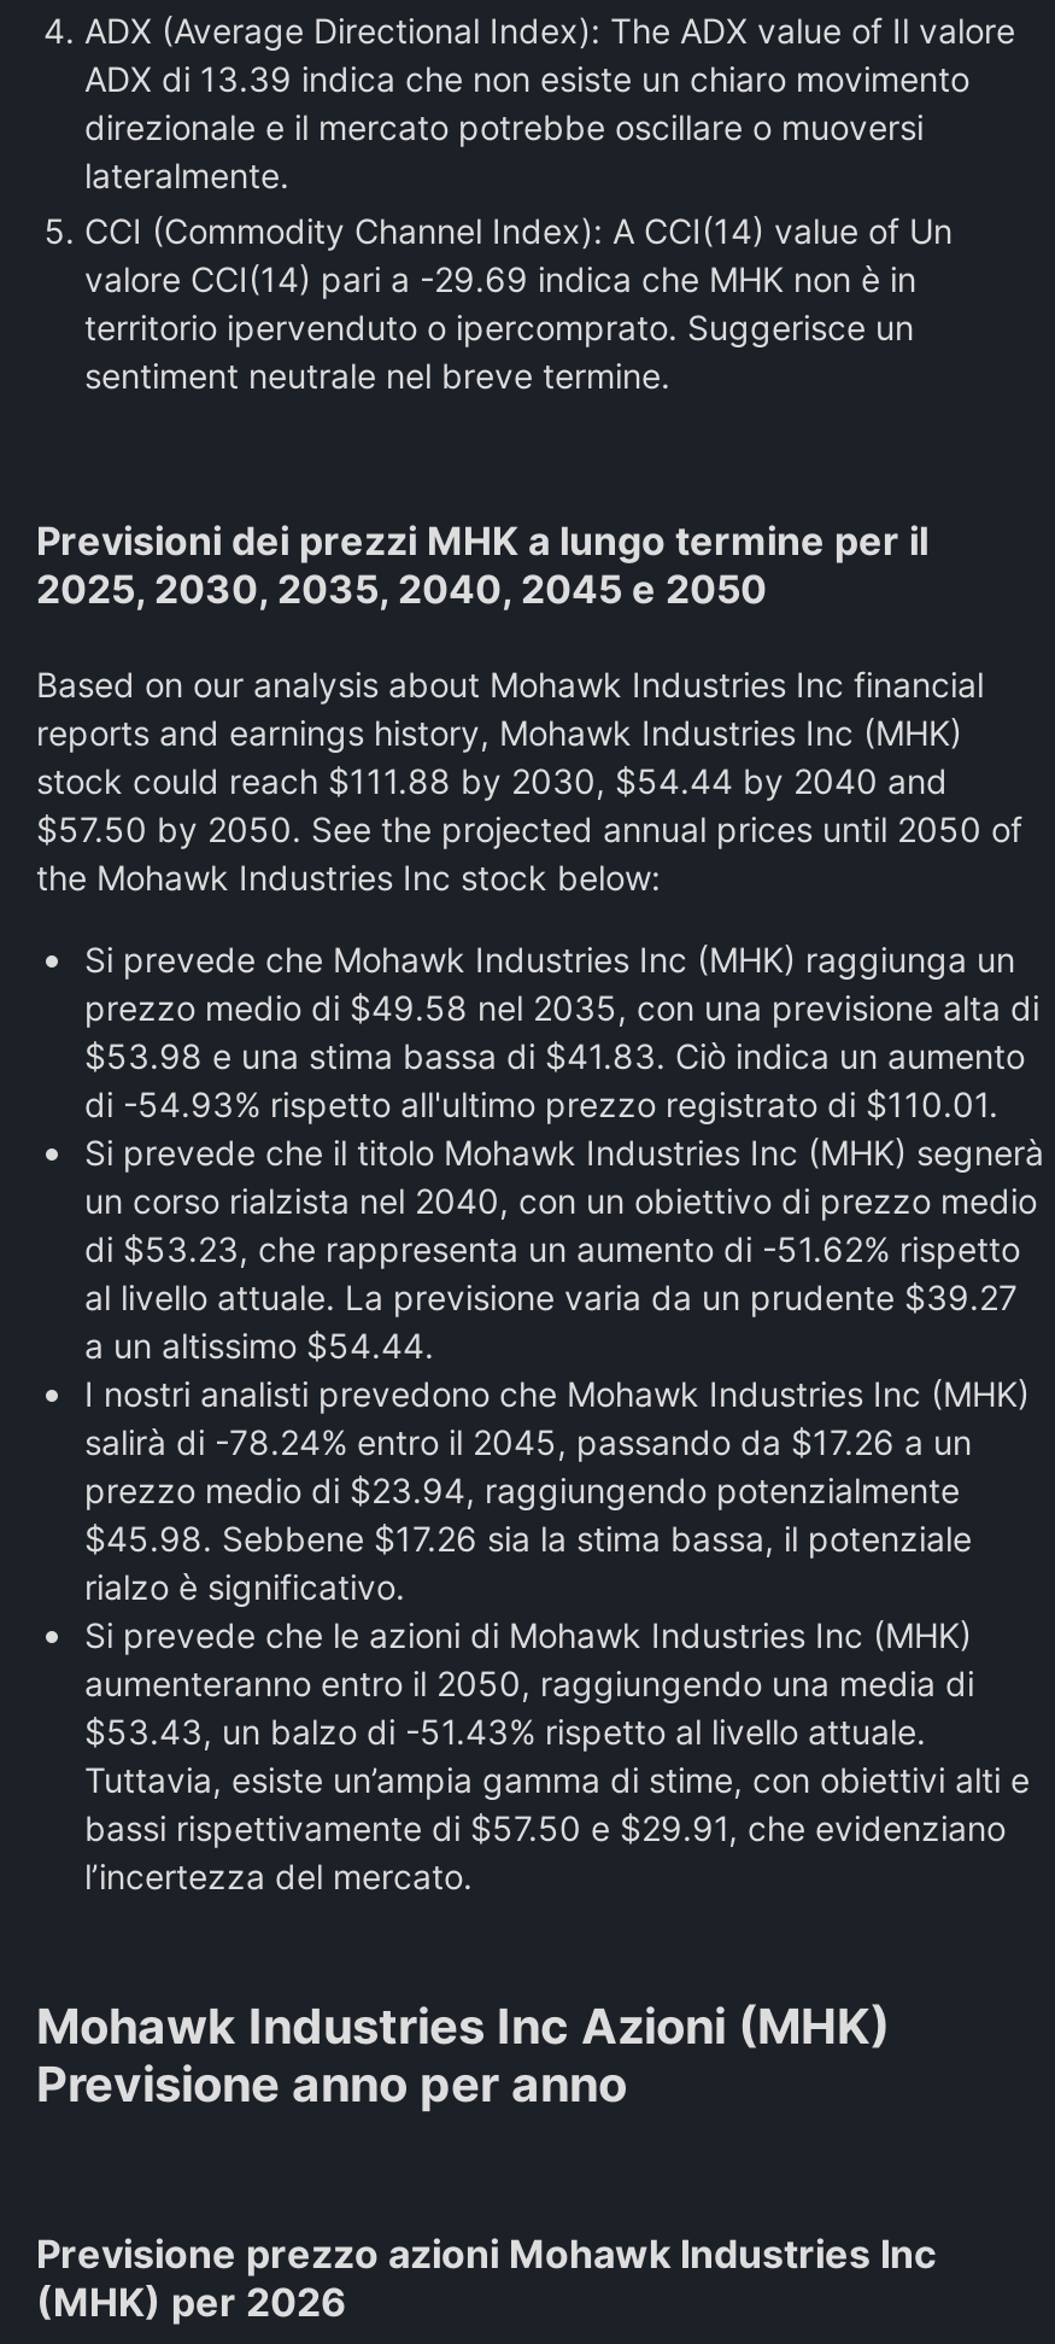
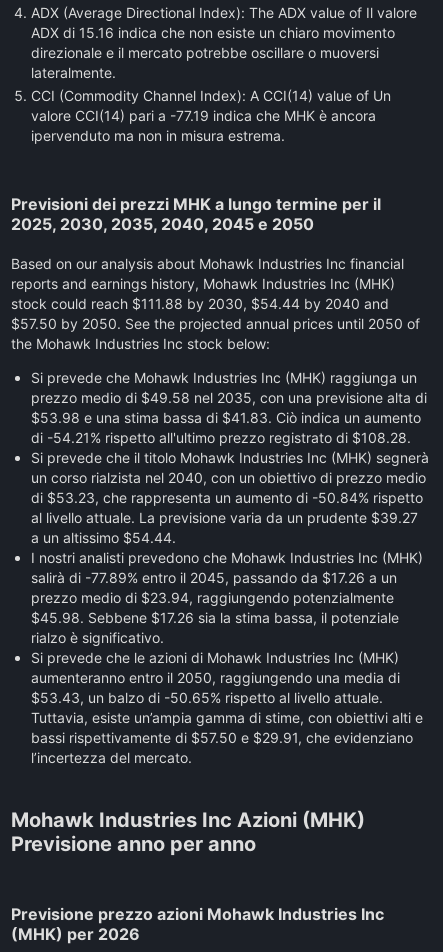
- ADX di 13.39 indica che non esiste un chiaro movimento
+ ADX di 15.16 indica che non esiste un chiaro movimento

- valore CCI(14) pari a -29.69 indica che MHK non è in
- territorio ipervenduto o ipercomprato. Suggerisce un
- sentiment neutrale nel breve termine.
+ valore CCI(14) pari a -77.19 indica che MHK è ancora
+ ipervenduto ma non in misura estrema.

- di -54.93% rispetto all'ultimo prezzo registrato di $110.01.
+ di -54.21% rispetto all'ultimo prezzo registrato di $108.28.

- di $53.23, che rappresenta un aumento di -51.62% rispetto
+ di $53.23, che rappresenta un aumento di -50.84% rispetto

- salirà di -78.24% entro il 2045, passando da $17.26 a un
+ salirà di -77.89% entro il 2045, passando da $17.26 a un

- $53.43, un balzo di -51.43% rispetto al livello attuale.
+ $53.43, un balzo di -50.65% rispetto al livello attuale.
